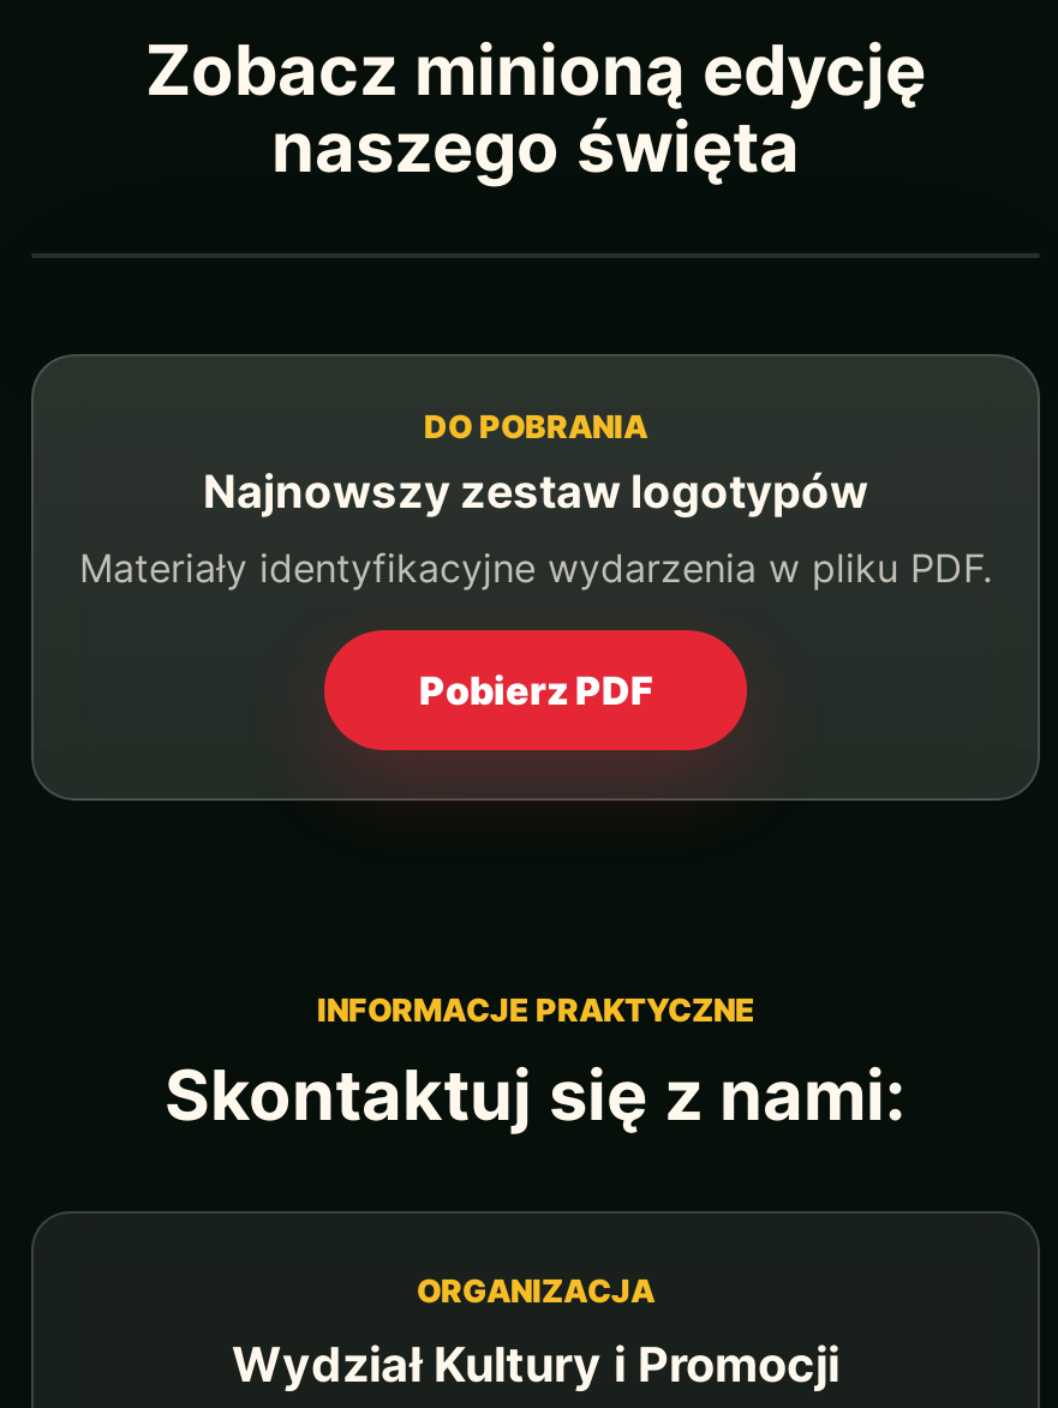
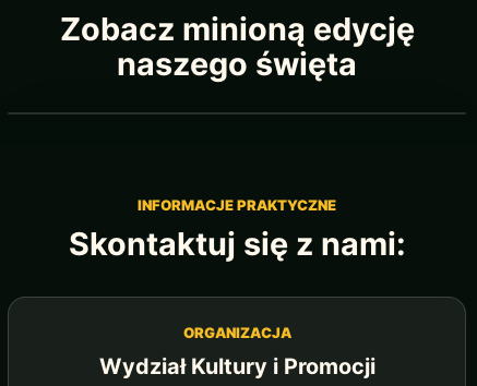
- [image]
- DO POBRANIA
- Najnowszy zestaw logotypów
- Materiały identyfikacyjne wydarzenia w pliku PDF.
- Pobierz PDF
